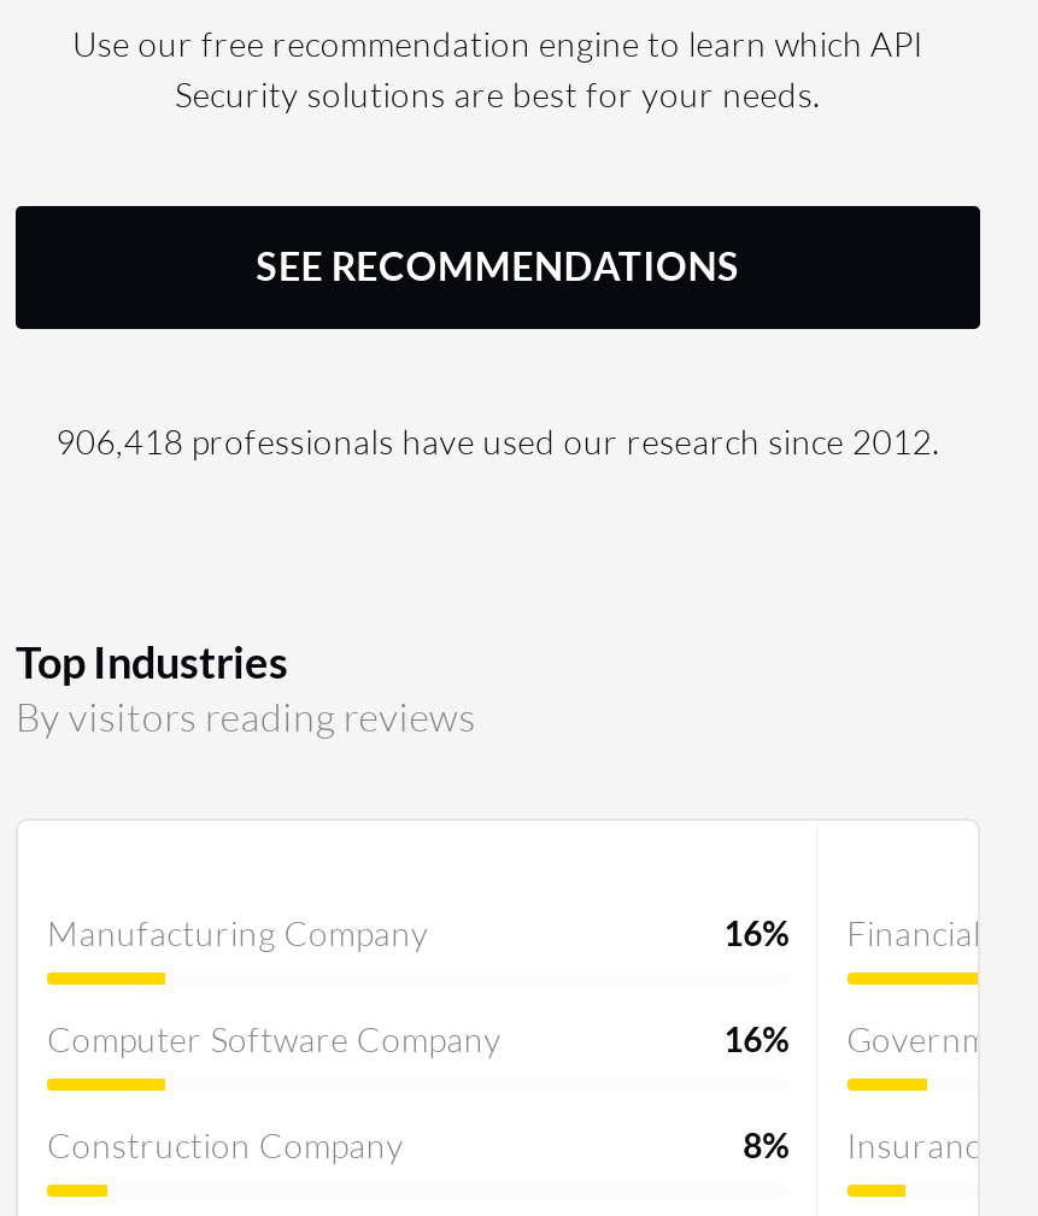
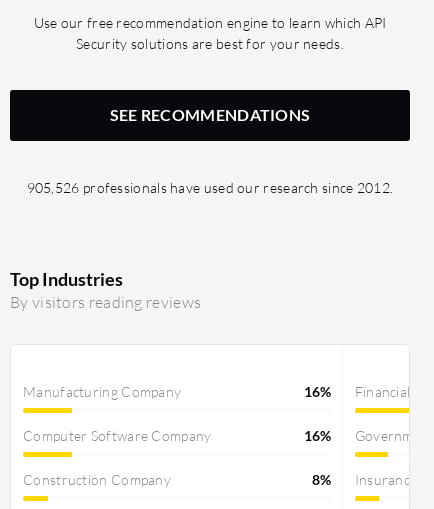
- 906,418 professionals have used our research since 2012.
+ 905,526 professionals have used our research since 2012.
